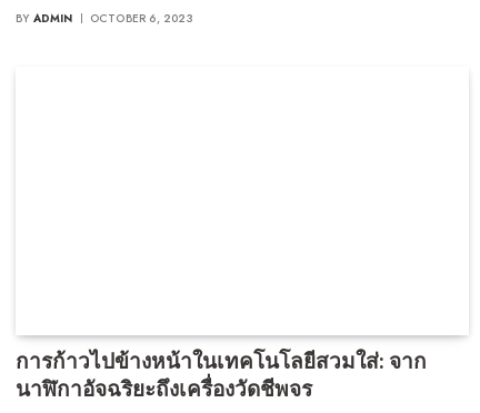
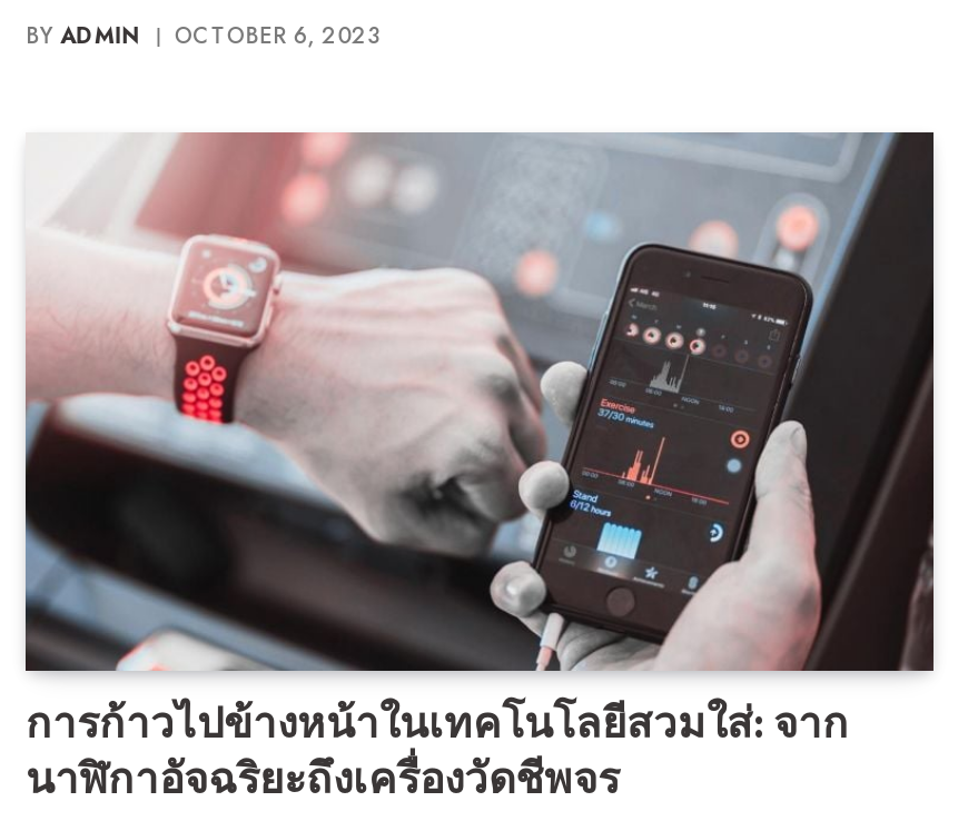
+ [image]
